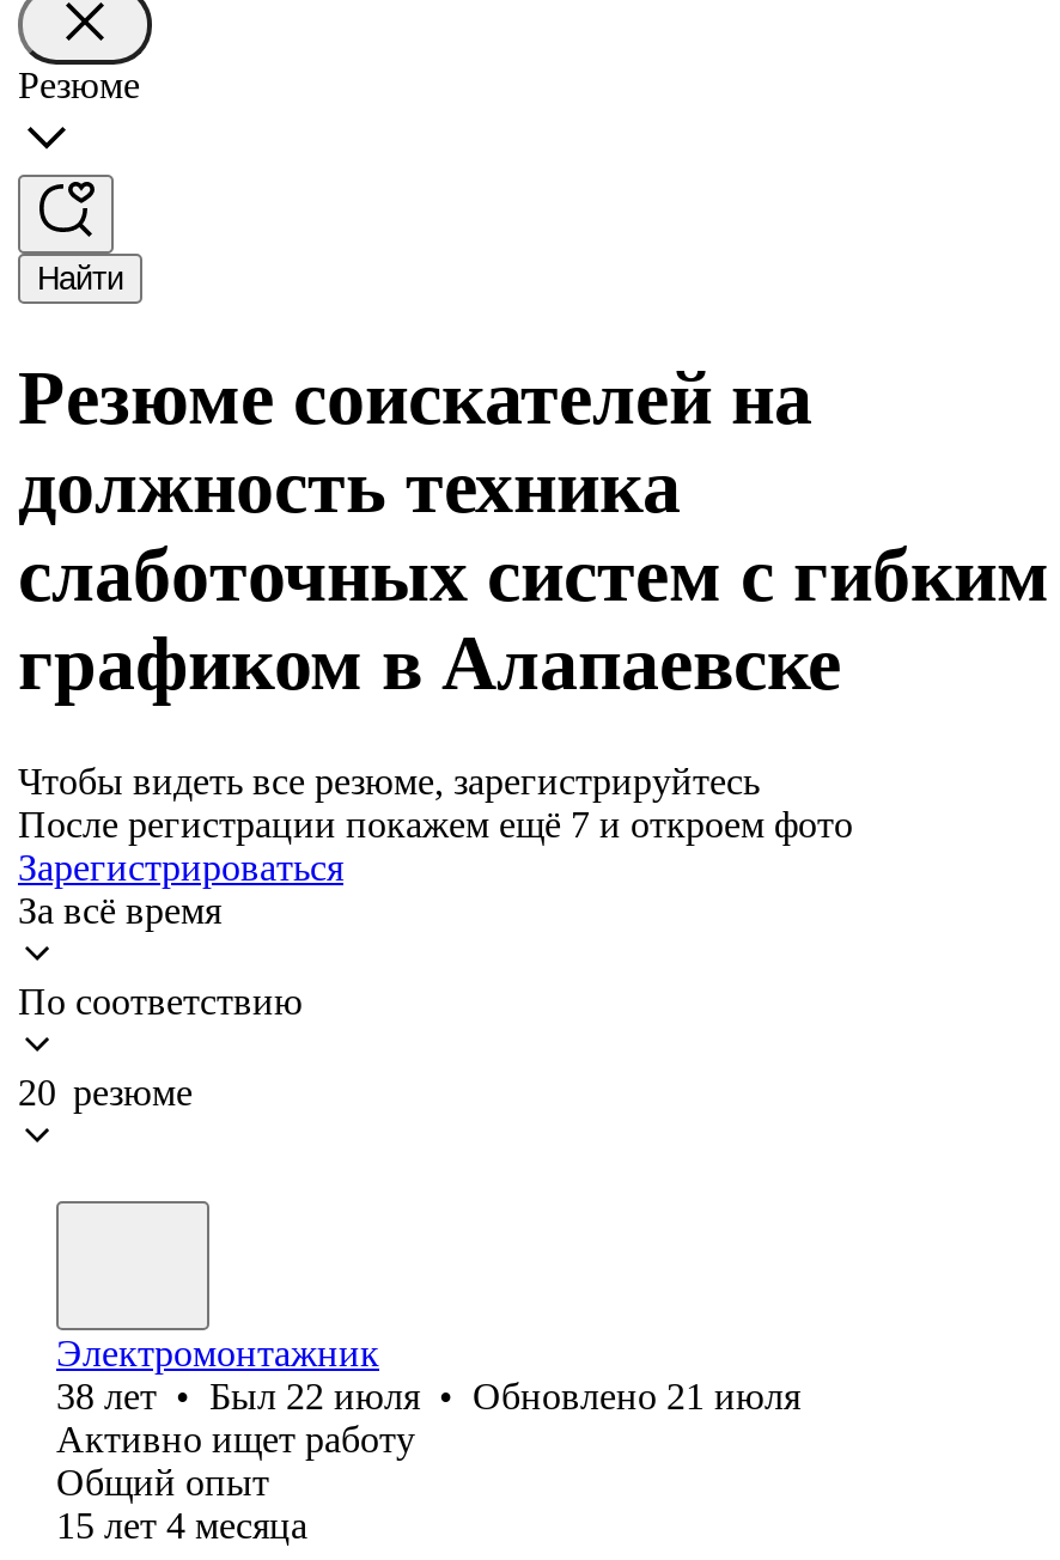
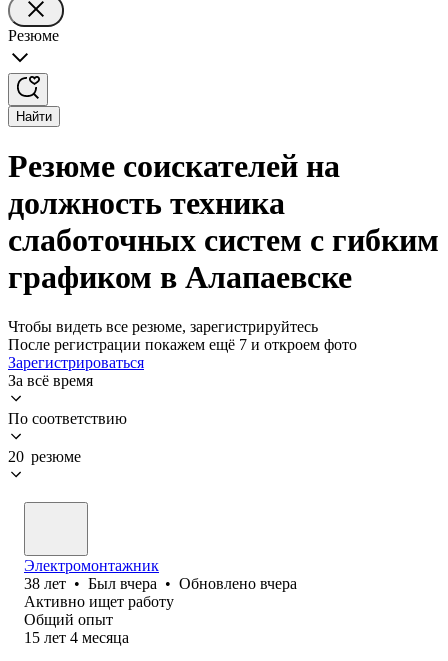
- 38 лет • Был 22 июля • Обновлено 21 июля
+ 38 лет • Был вчера • Обновлено вчера
